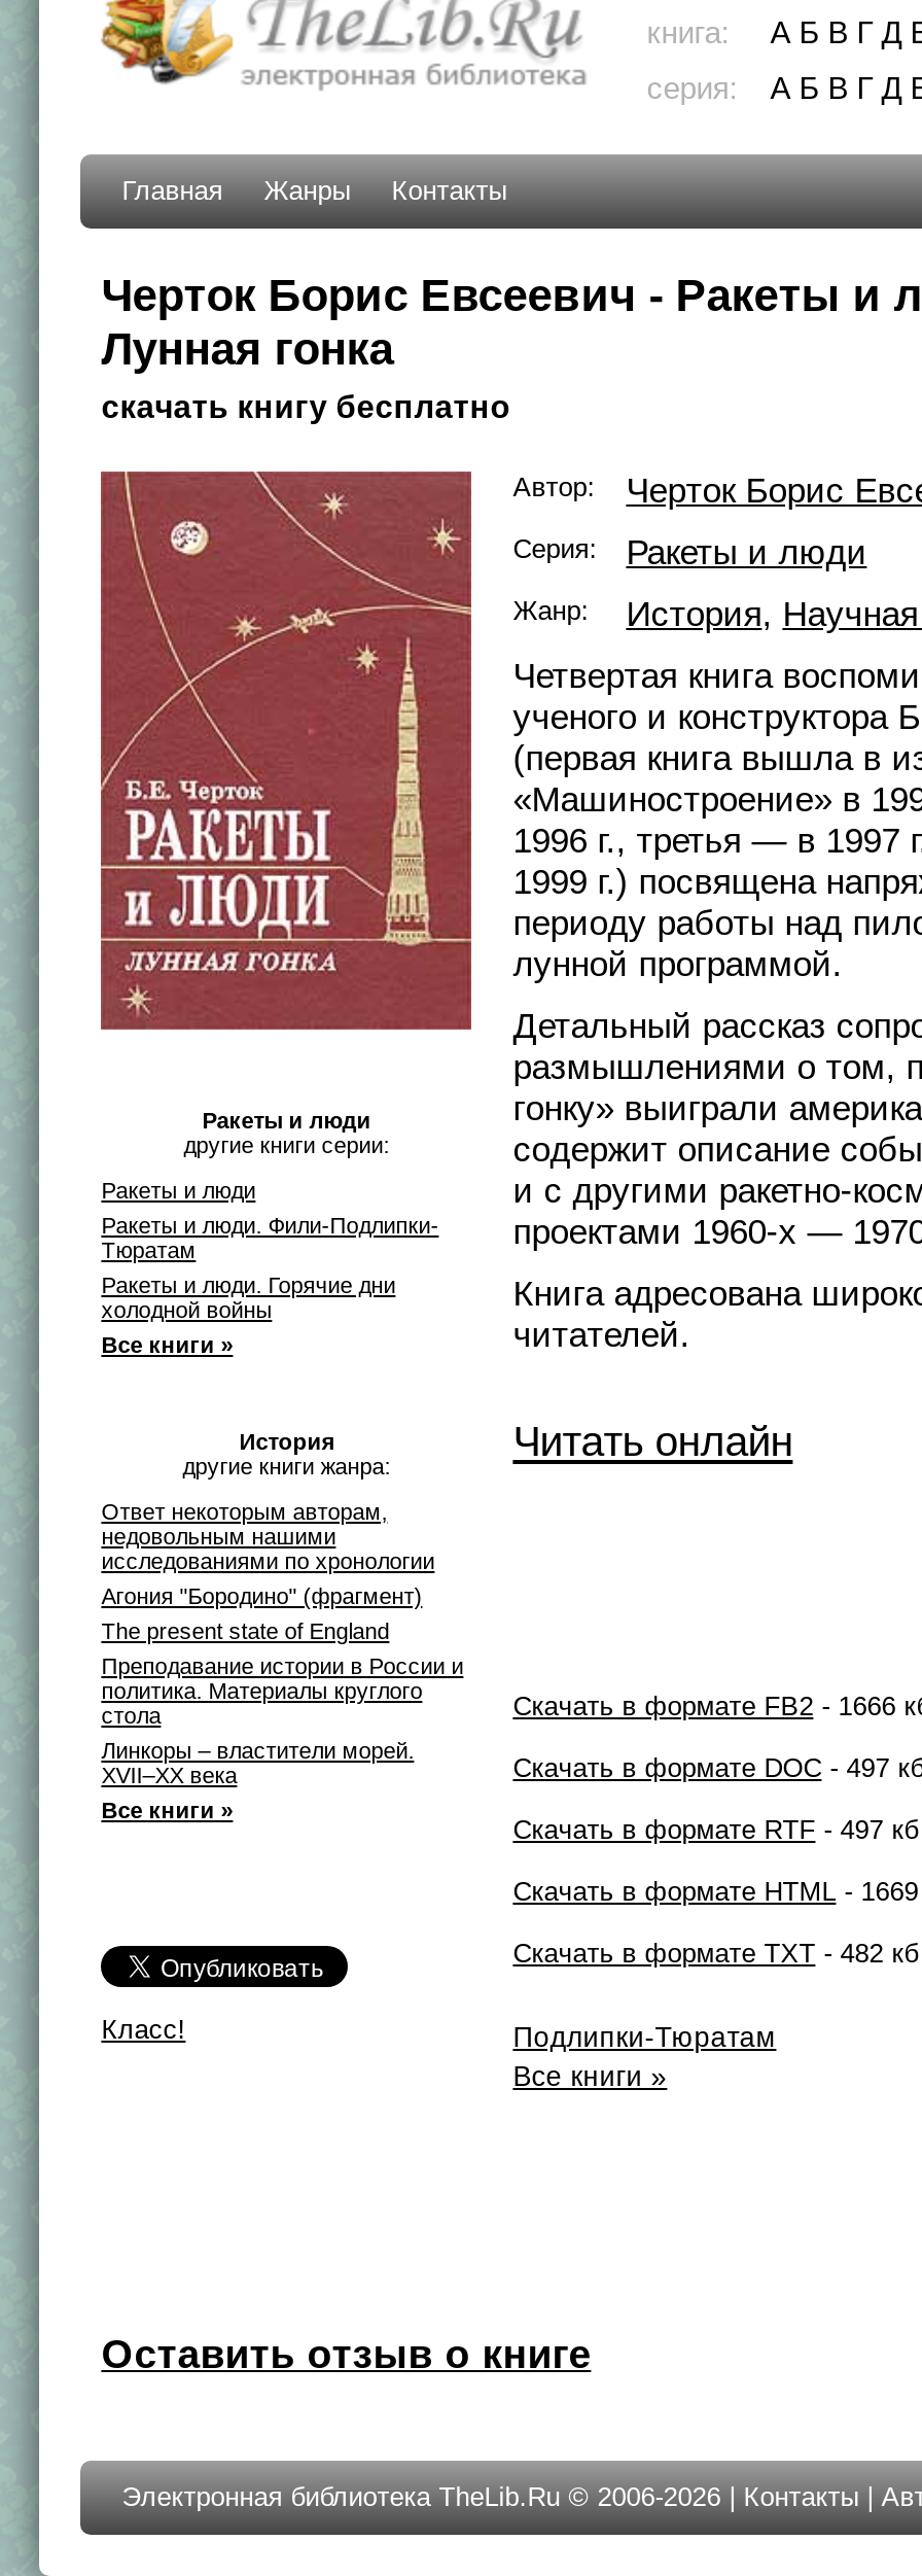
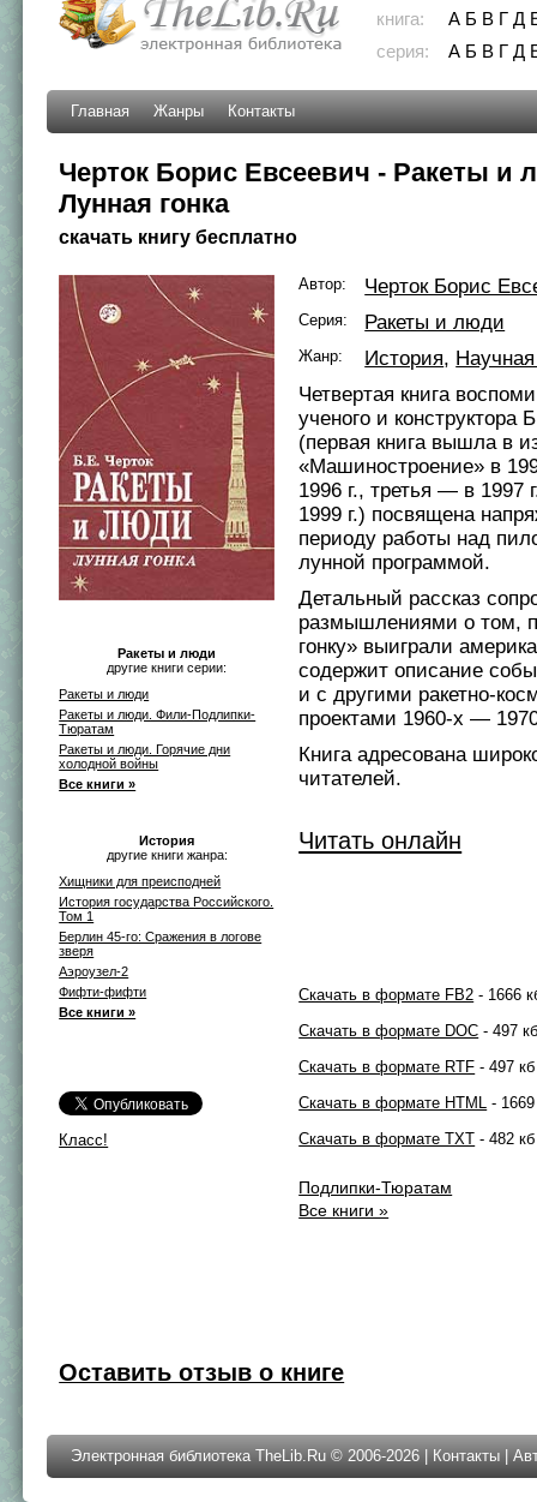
- Ответ некоторым авторам,
- недовольным нашими
- исследованиями по хронологии
- Агония "Бородино" (фрагмент)
- The present state of England
- Преподавание истории в России и
- политика. Материалы круглого
- стола
- Линкоры – властители морей.
- XVII–XX века
+ Хищники для преисподней
+ История государства Российского.
+ Том 1
+ Берлин 45-го: Сражения в логове
+ зверя
+ Аэроузел-2
+ Фифти-фифти

moved up: Все книги » | Класс!
